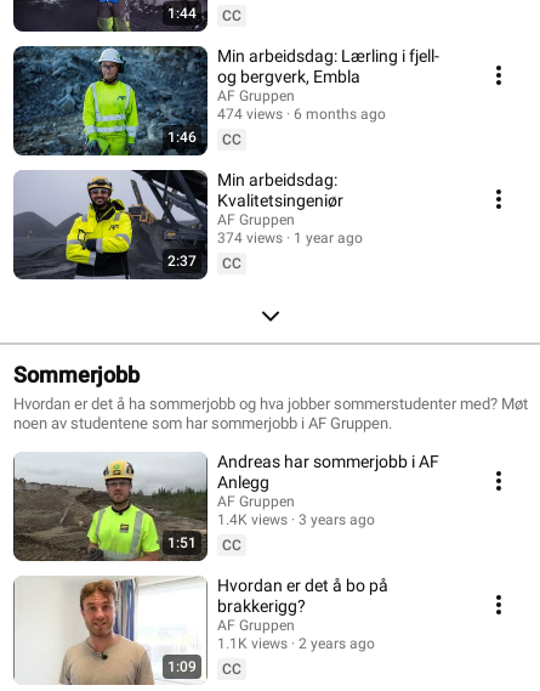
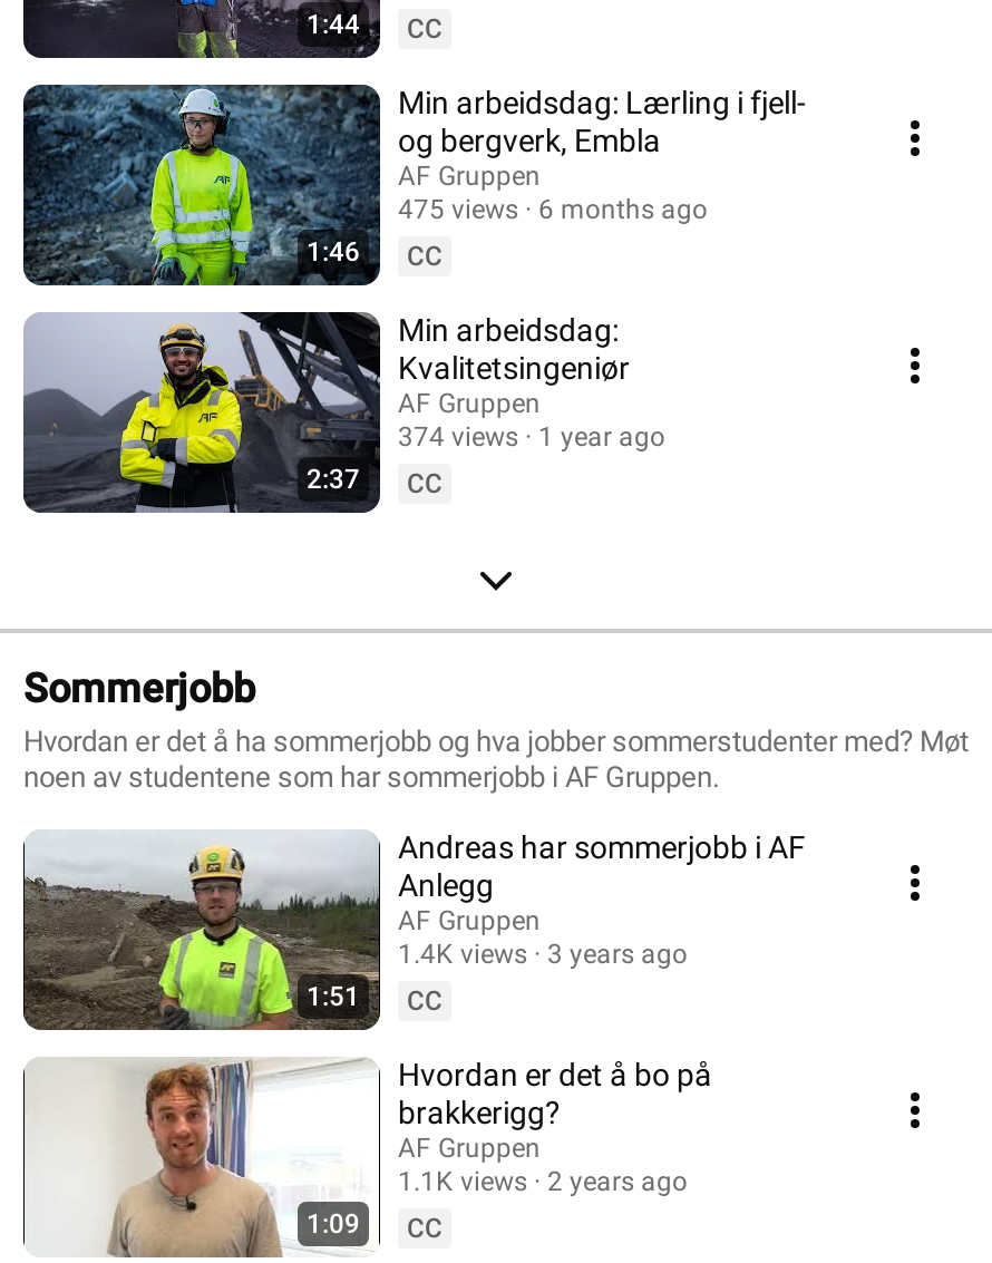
- 474 views 6 months ago
+ 475 views 6 months ago
